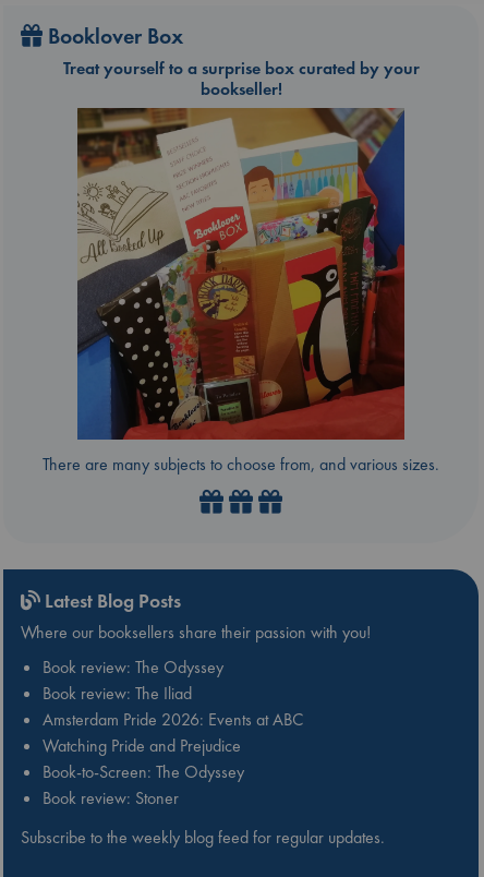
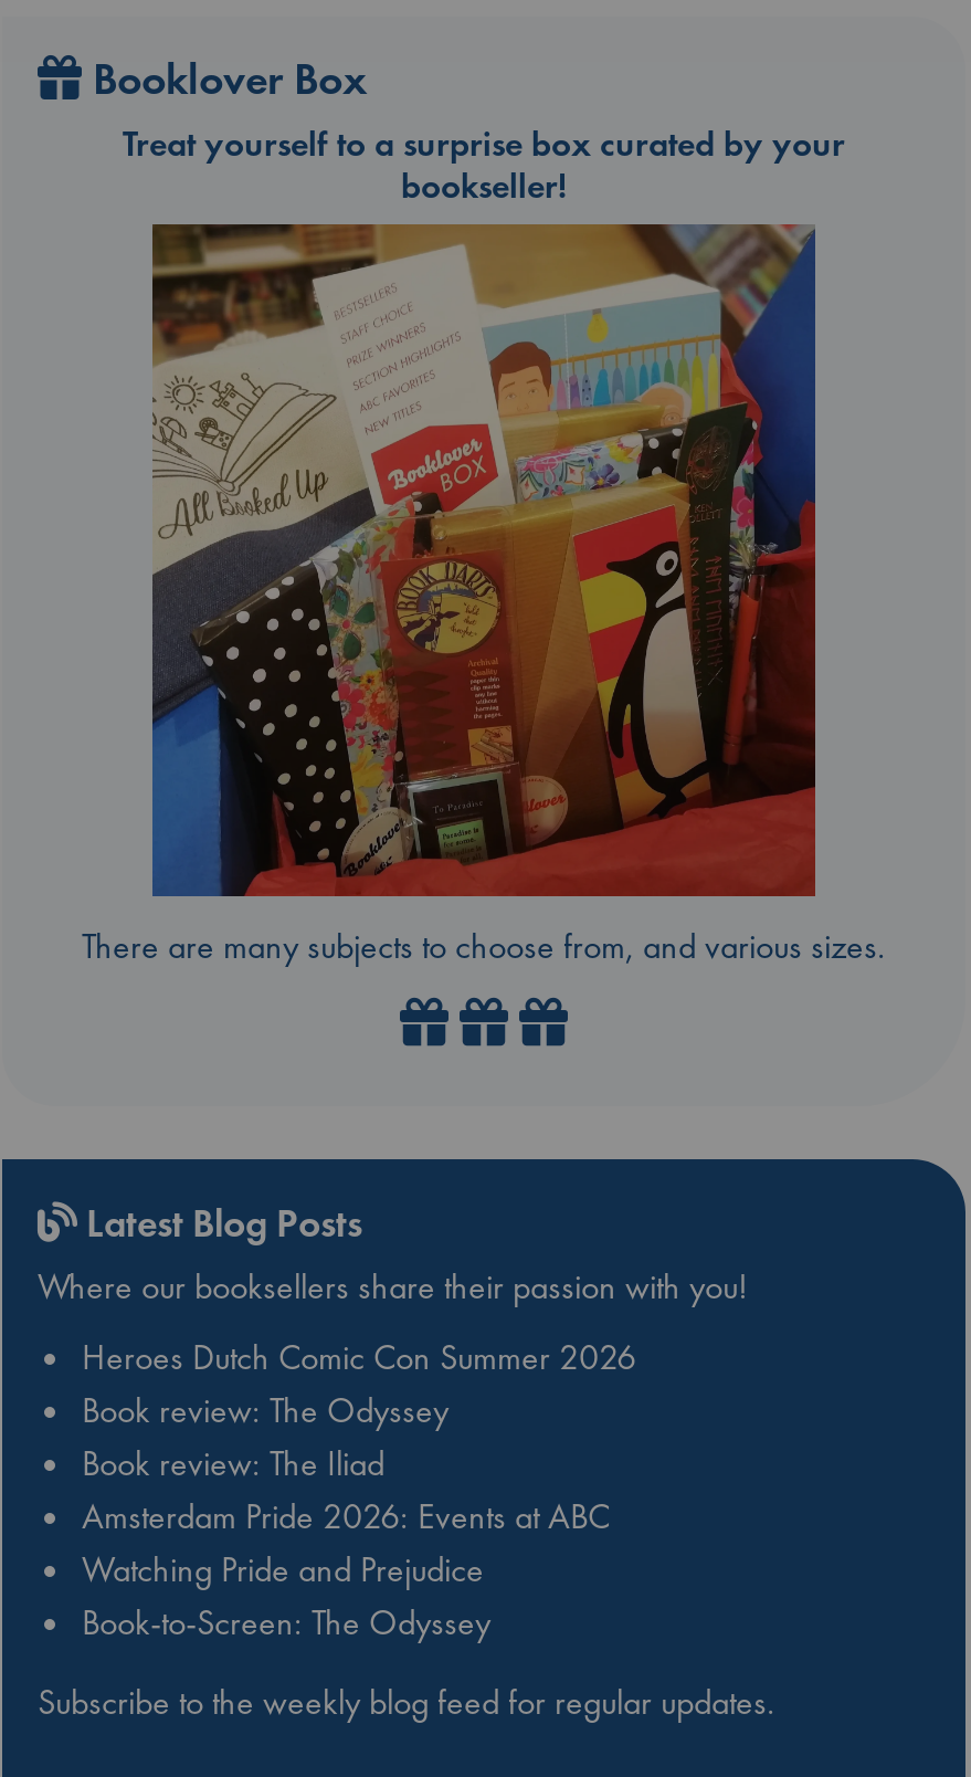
+ Heroes Dutch Comic Con Summer 2026

moved down: Book review: The Odyssey | Book review: The Iliad | Amsterdam Pride 2026: Events at ABC | Watching Pride and Prejudice | Book-to-Screen: The Odyssey

- Book review: Stoner
